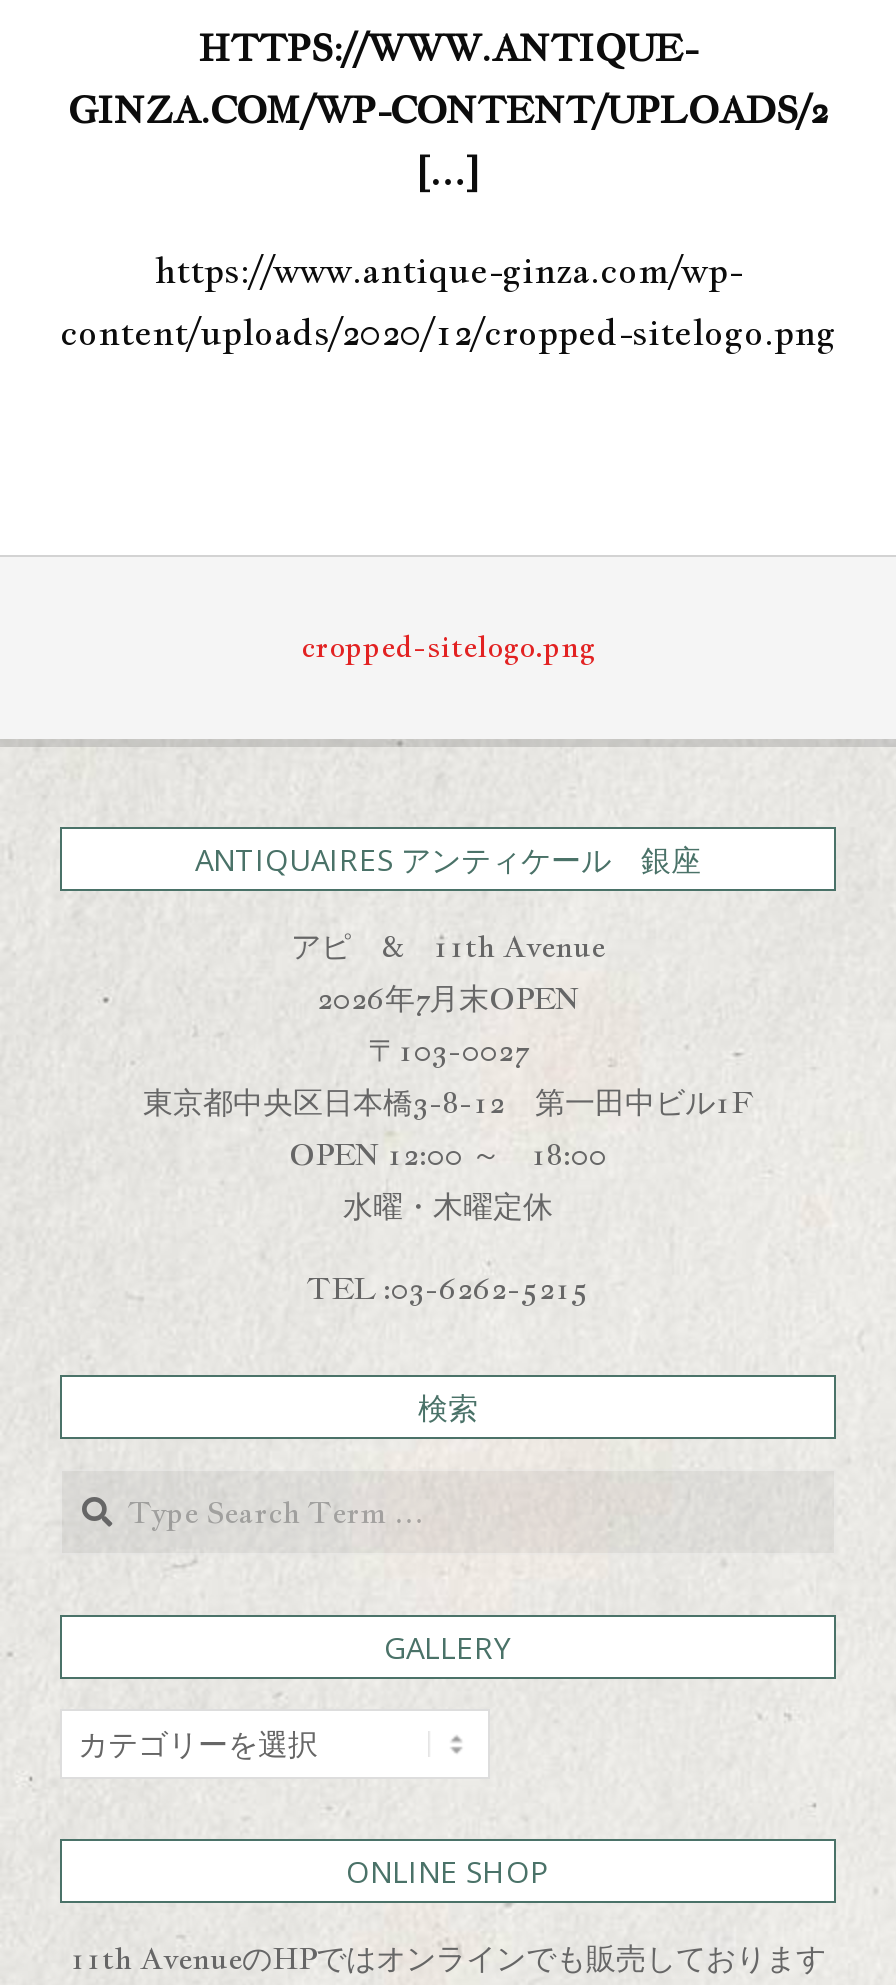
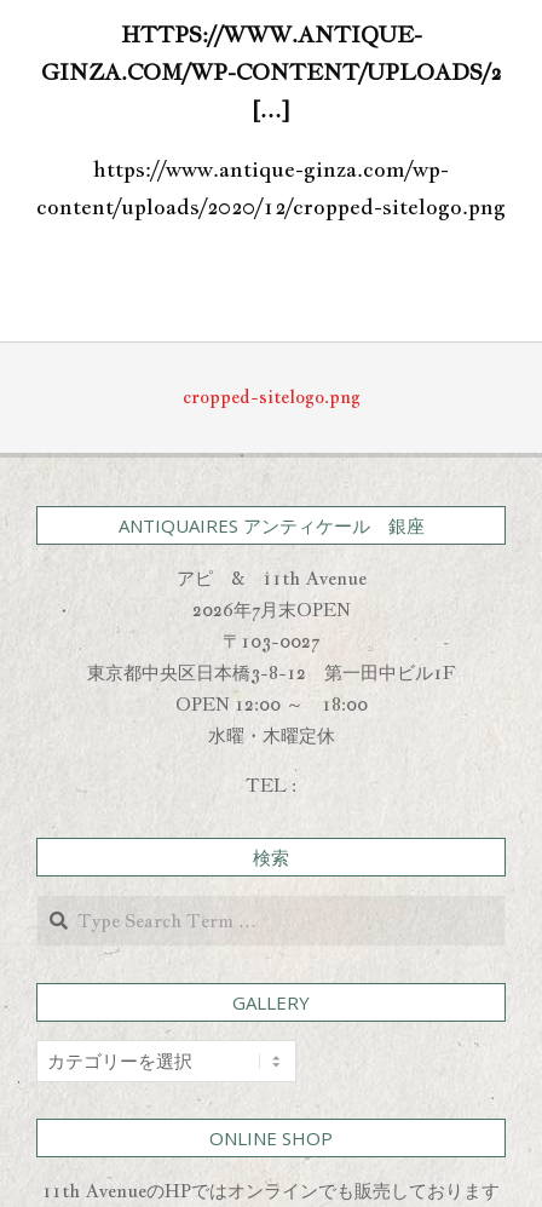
- TEL :03-6262-5215
+ TEL :
